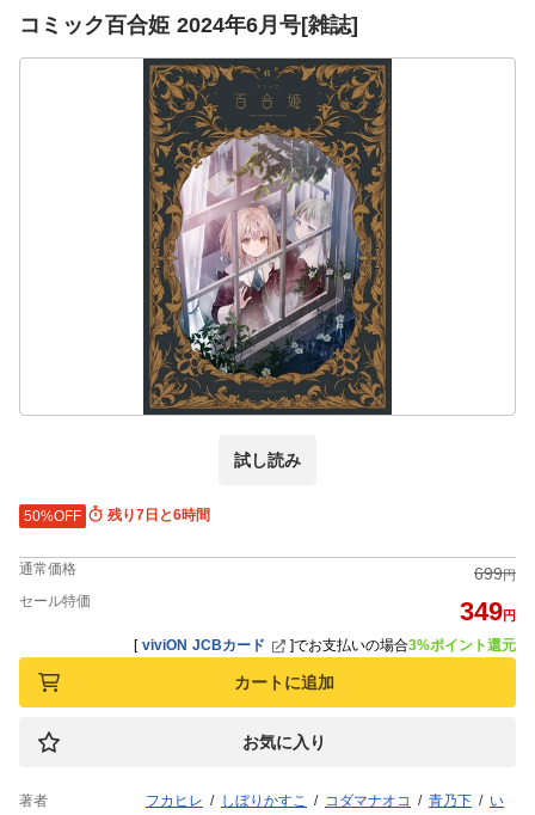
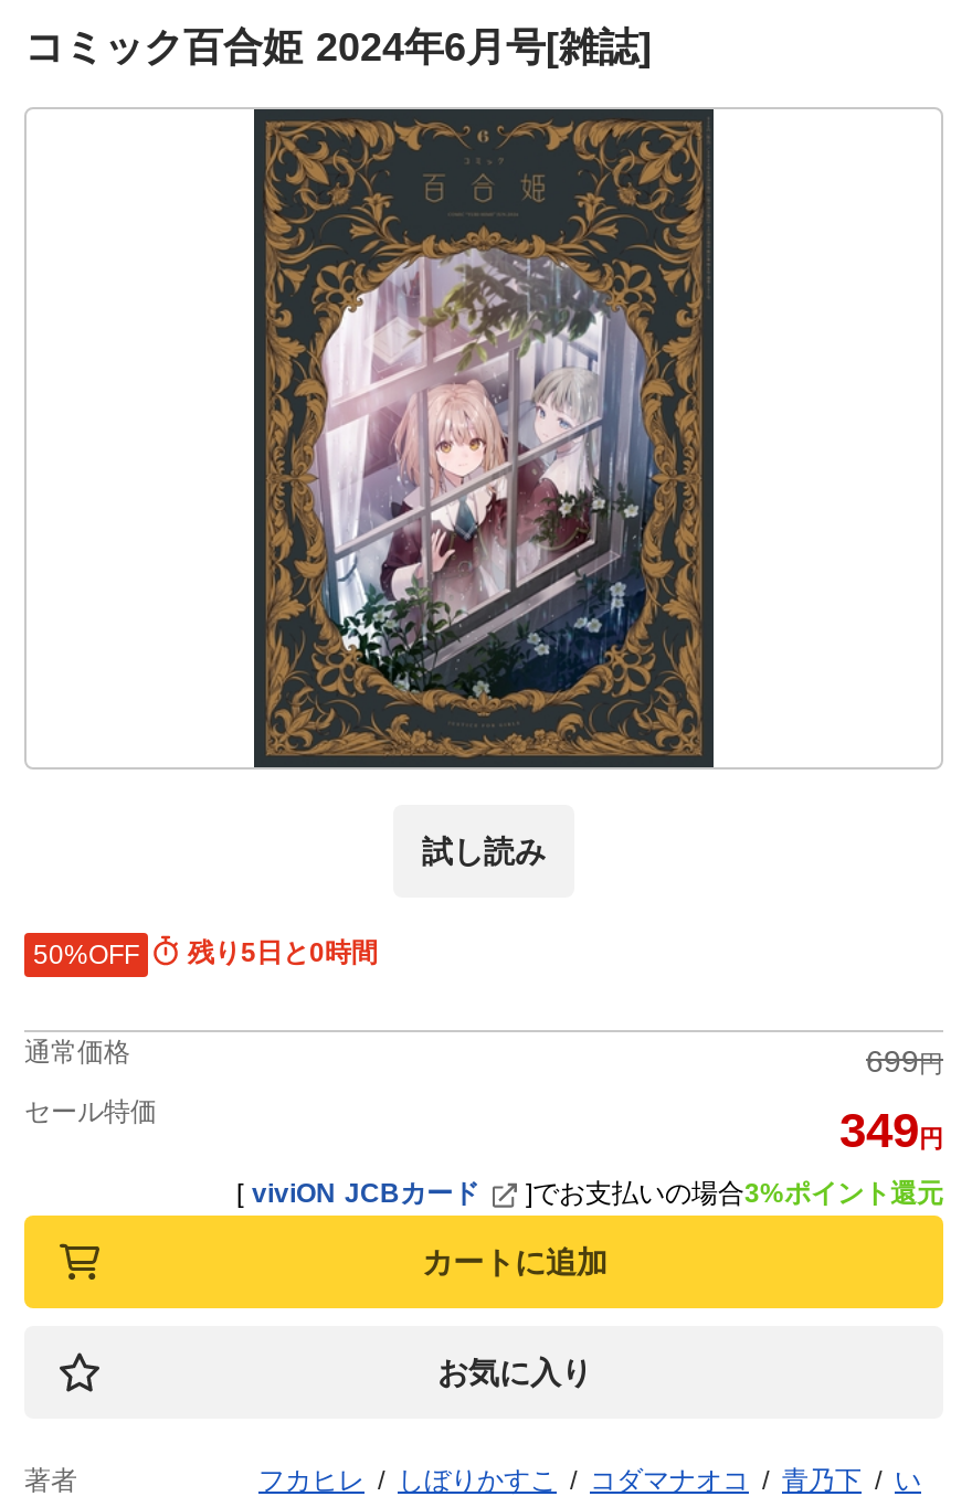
- 残り7日と6時間
+ 残り5日と0時間
